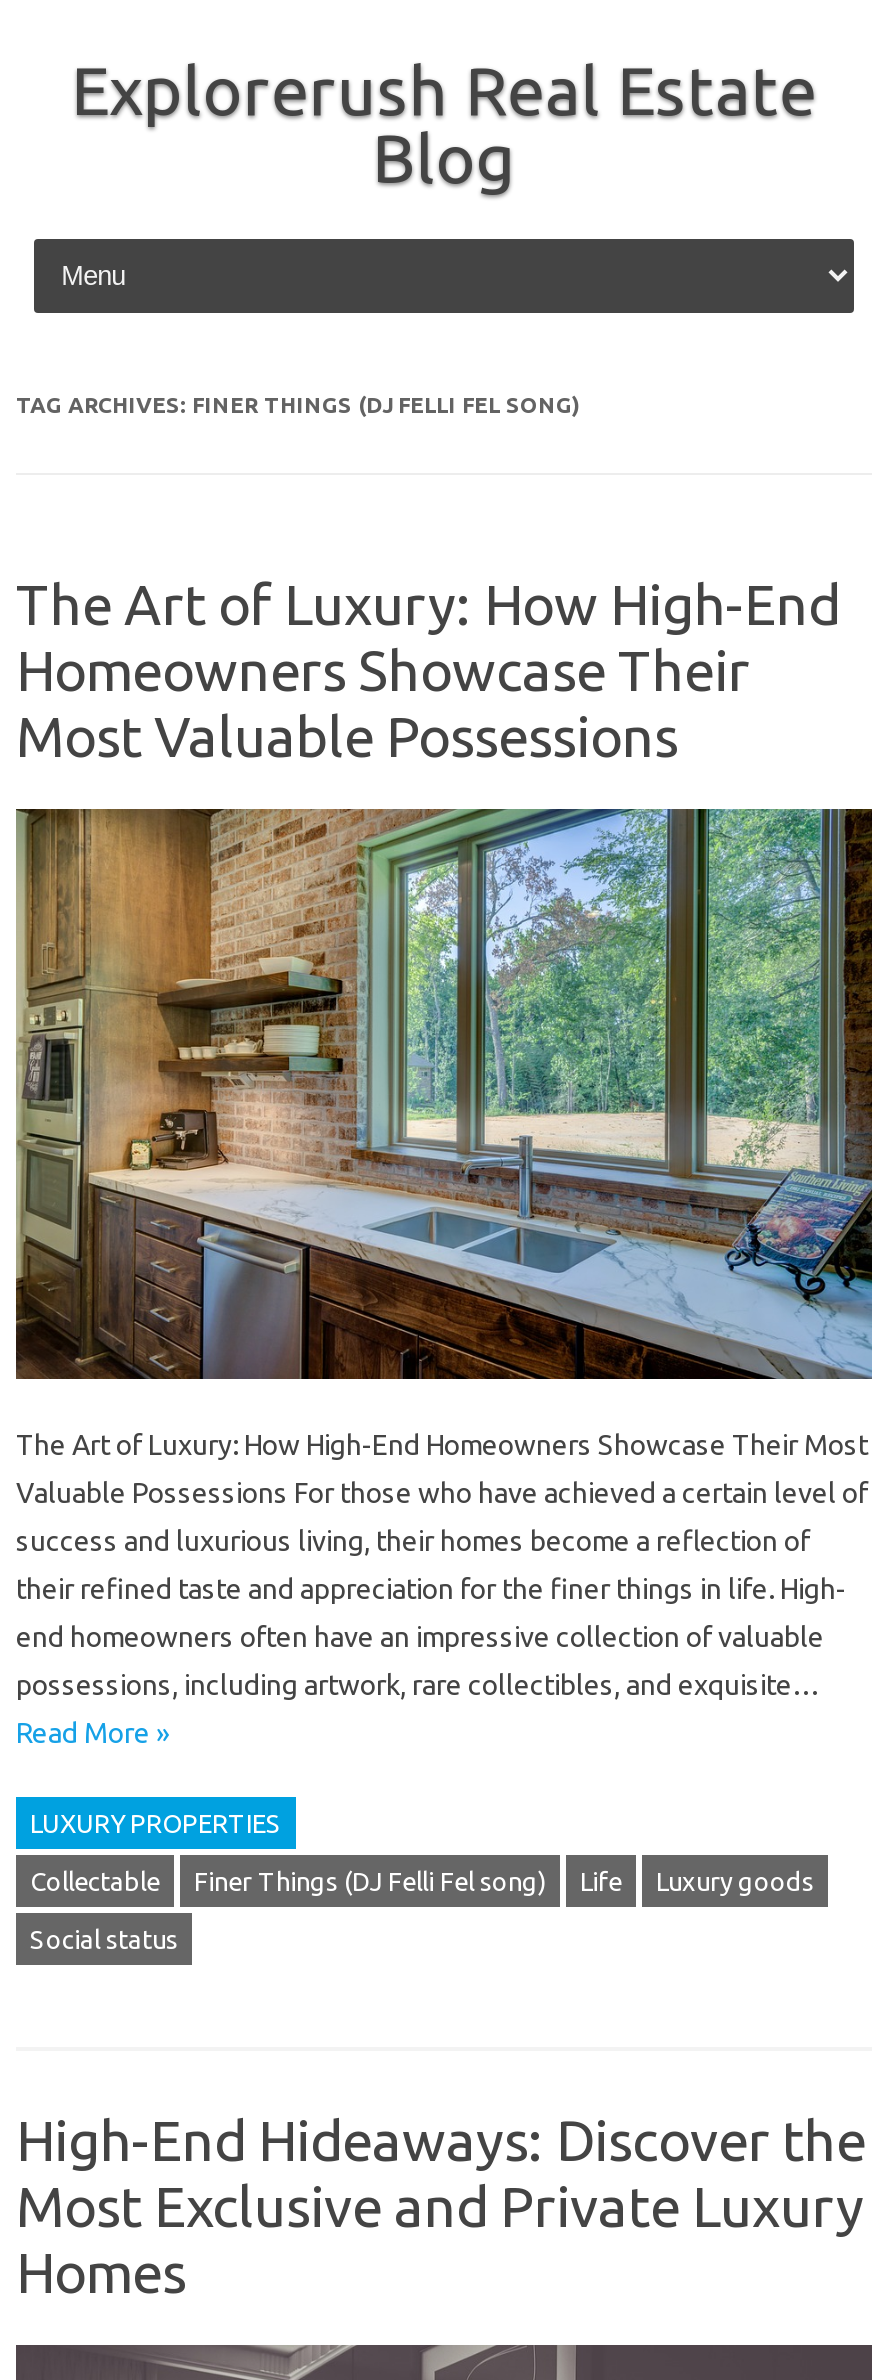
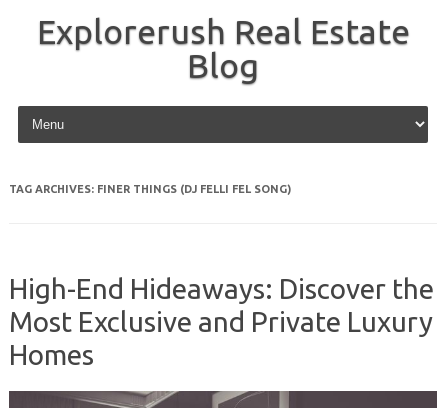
- The Art of Luxury: How High-End
- Homeowners Showcase Their
- Most Valuable Possessions

- [image]
- The Art of Luxury: How High-End Homeowners Showcase Their Most
- Valuable Possessions For those who have achieved a certain level of
- success and luxurious living, their homes become a reflection of
- their refined taste and appreciation for the finer things in life. High-
- end homeowners often have an impressive collection of valuable
- possessions, including artwork, rare collectibles, and exquisite…
- Read More »
- LUXURY PROPERTIES
- Collectable
- Finer Things (DJ Felli Fel song)
- Life
- Luxury goods
- Social status
